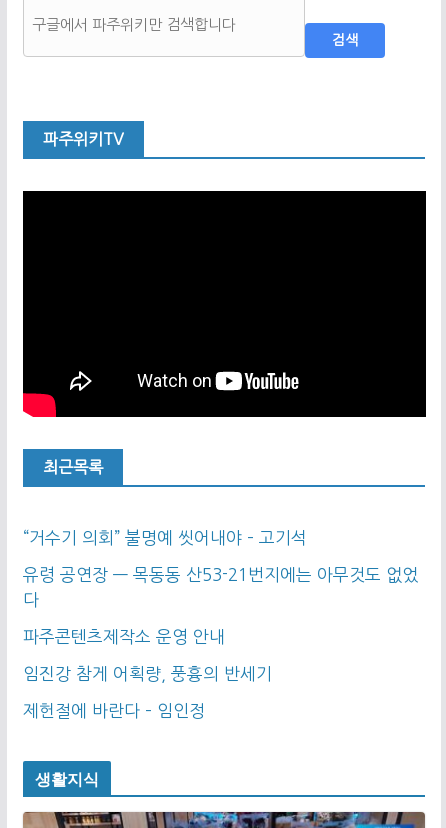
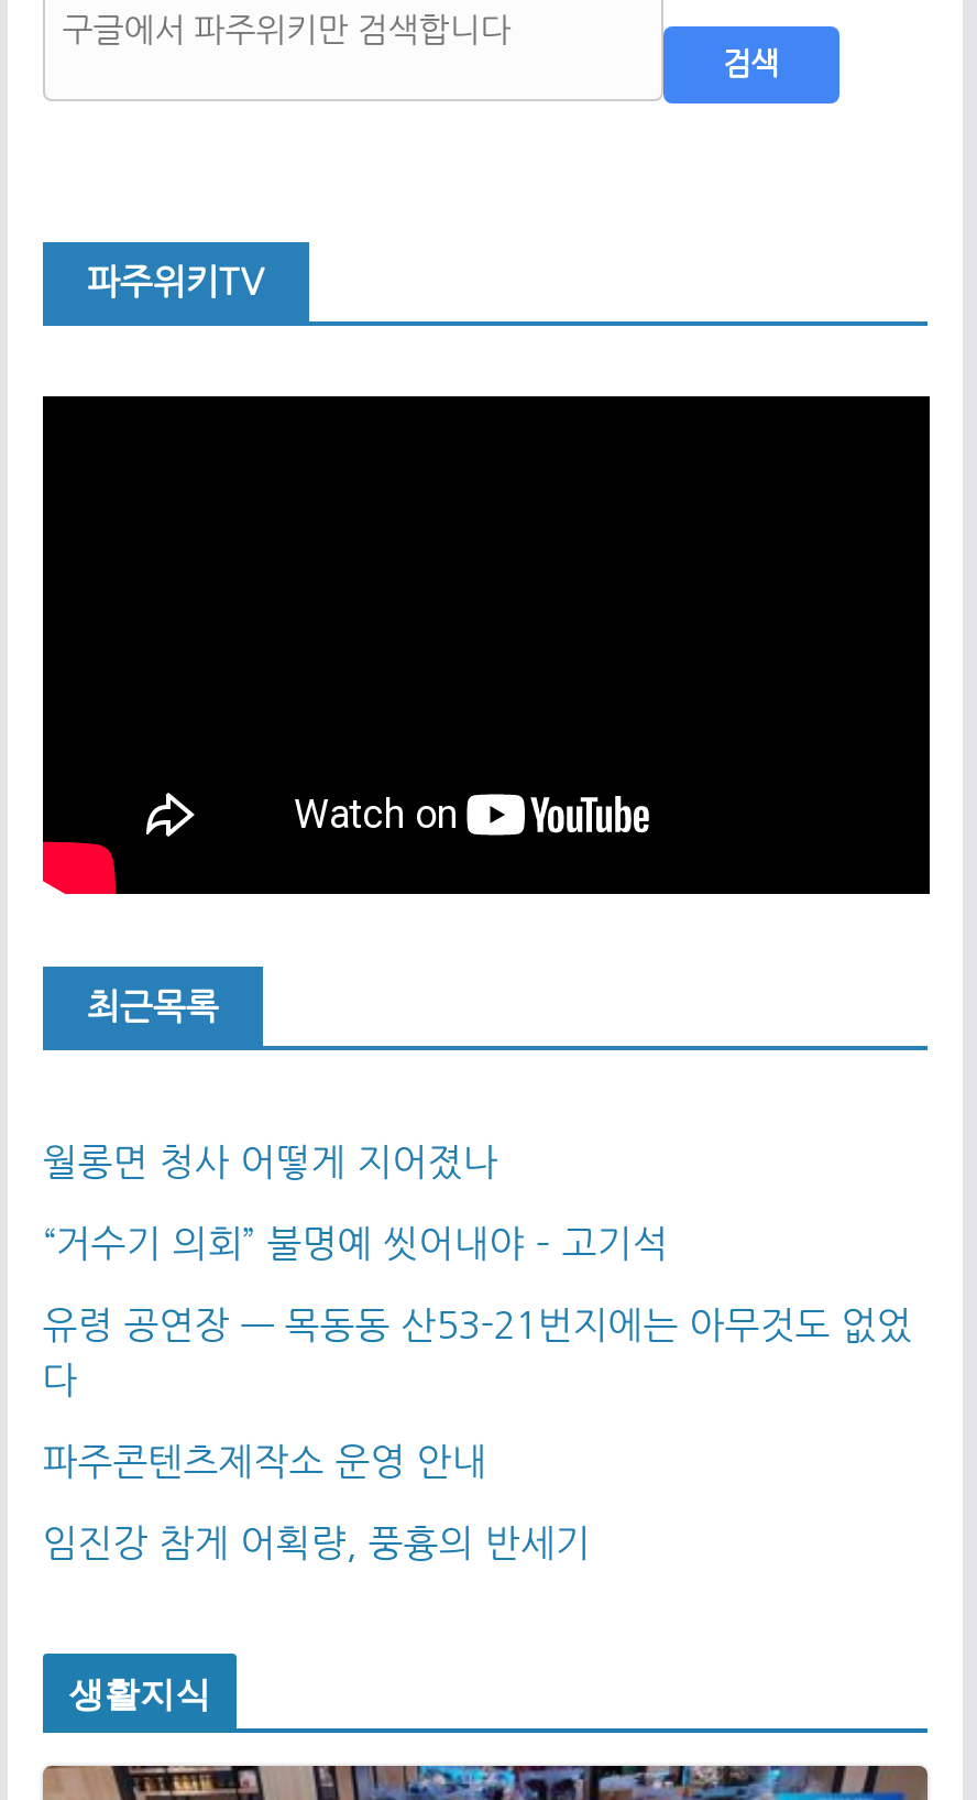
+ 월롱면 청사 어떻게 지어졌나

moved down: “거수기 의회” 불명예 씻어내야 – 고기석 | 유령 공연장 — 목동동 산53-21번지에는 아무것도 없었 | 다 | 파주콘텐츠제작소 운영 안내 | 임진강 참게 어획량, 풍흉의 반세기

- 제헌절에 바란다 – 임인정
